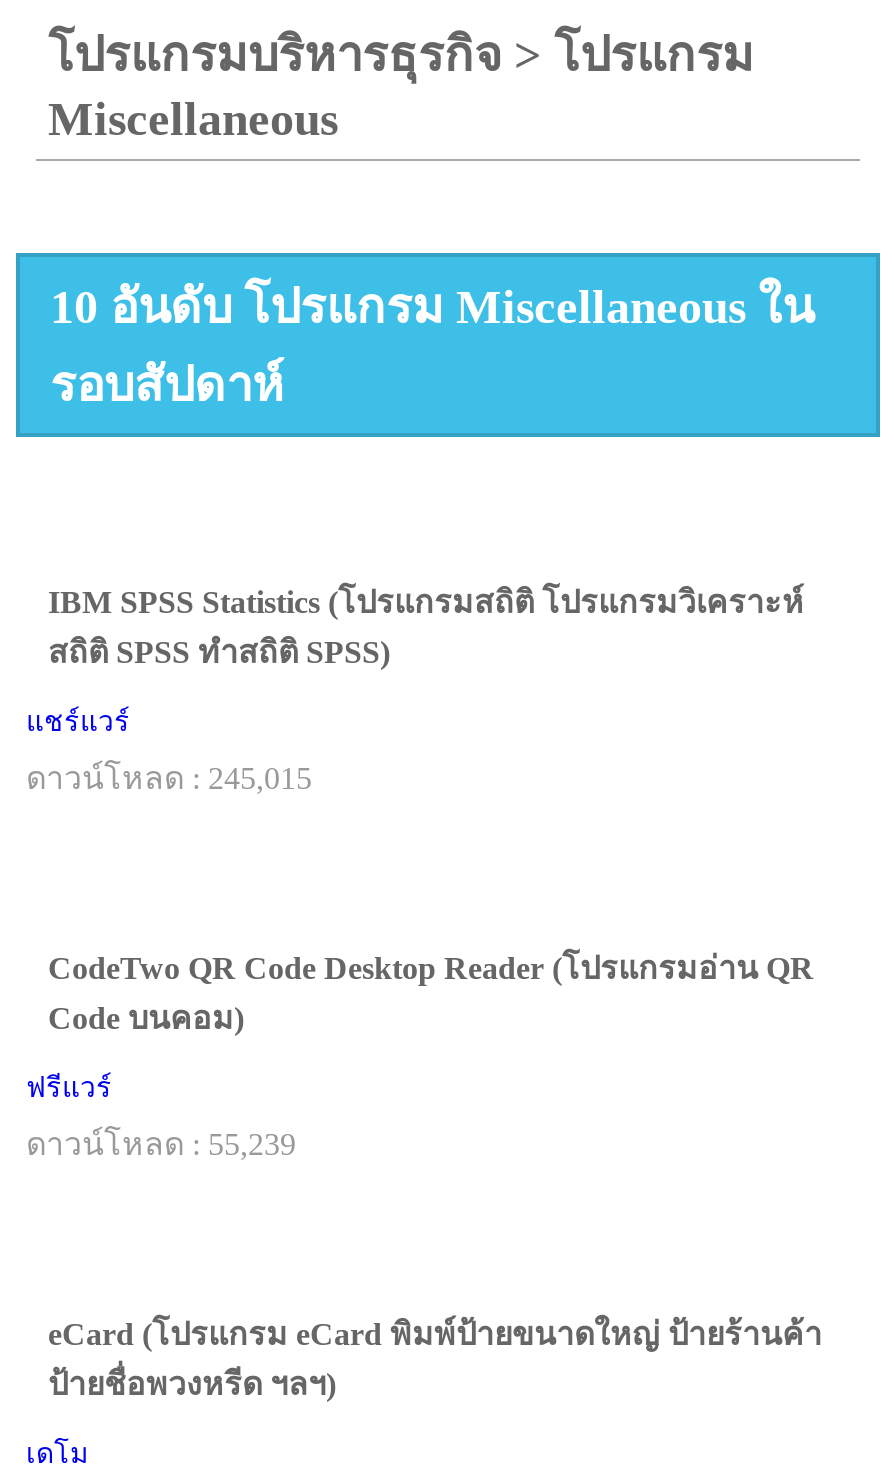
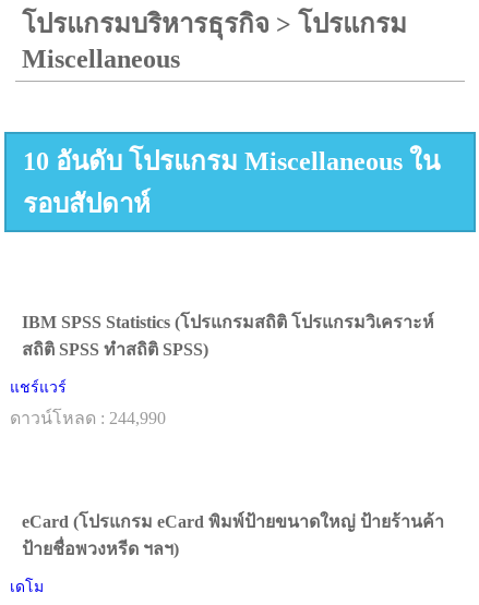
- ดาวน์โหลด : 245,015
+ ดาวน์โหลด : 244,990

- CodeTwo QR Code Desktop Reader (โปรแกรมอ่าน QR
- Code บนคอม)
- ฟรีแวร์
- ดาวน์โหลด : 55,239
